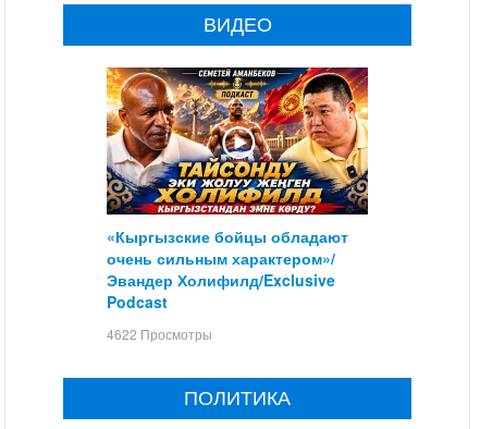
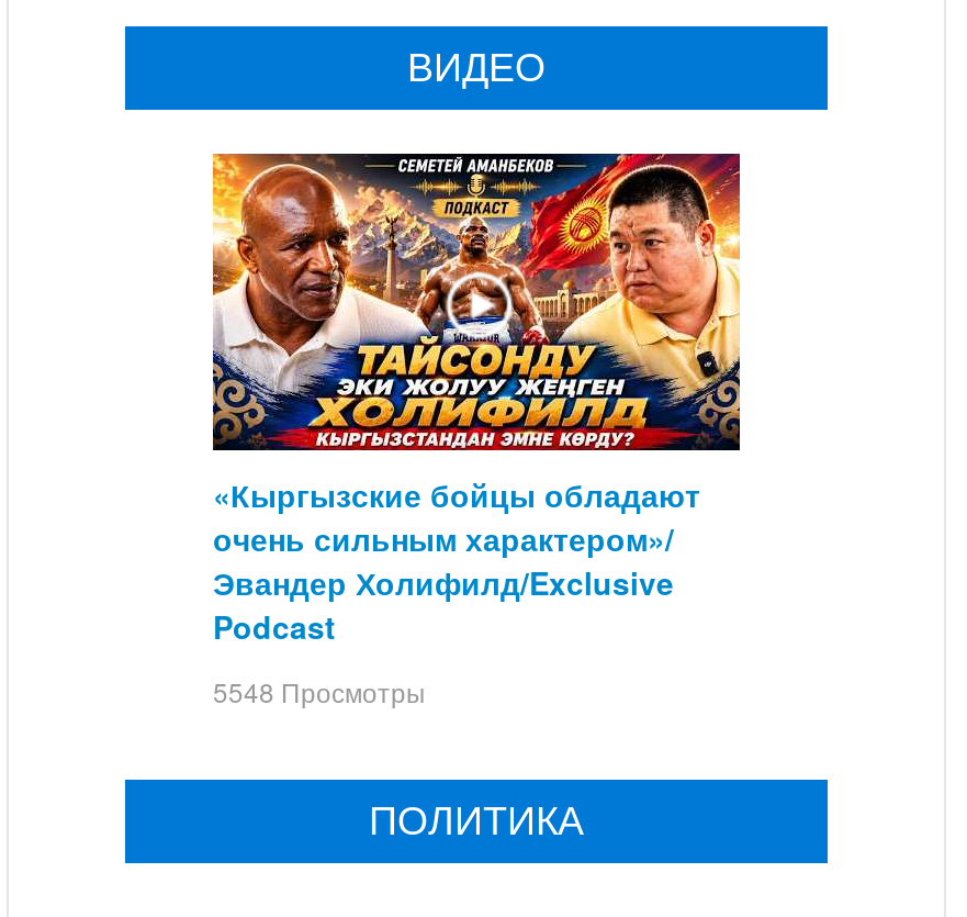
- 4622 Просмотры
+ 5548 Просмотры
